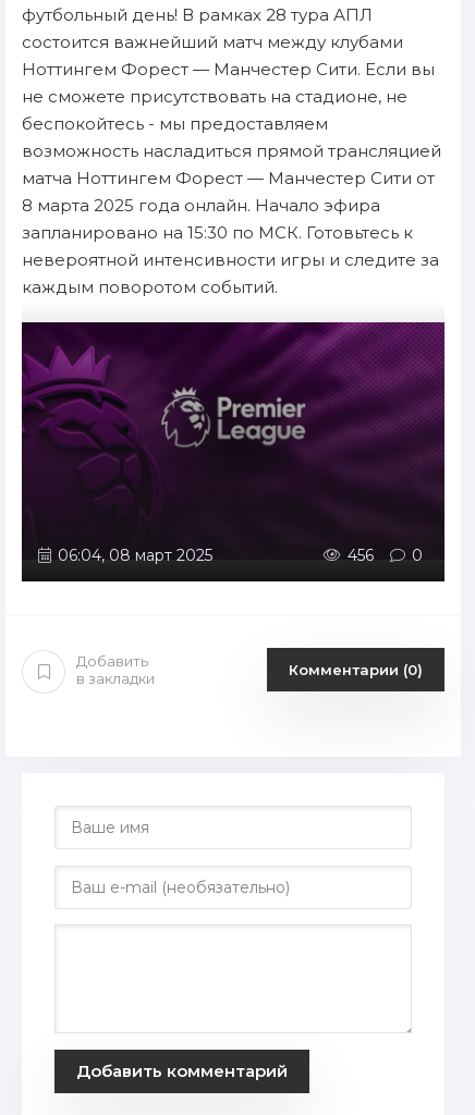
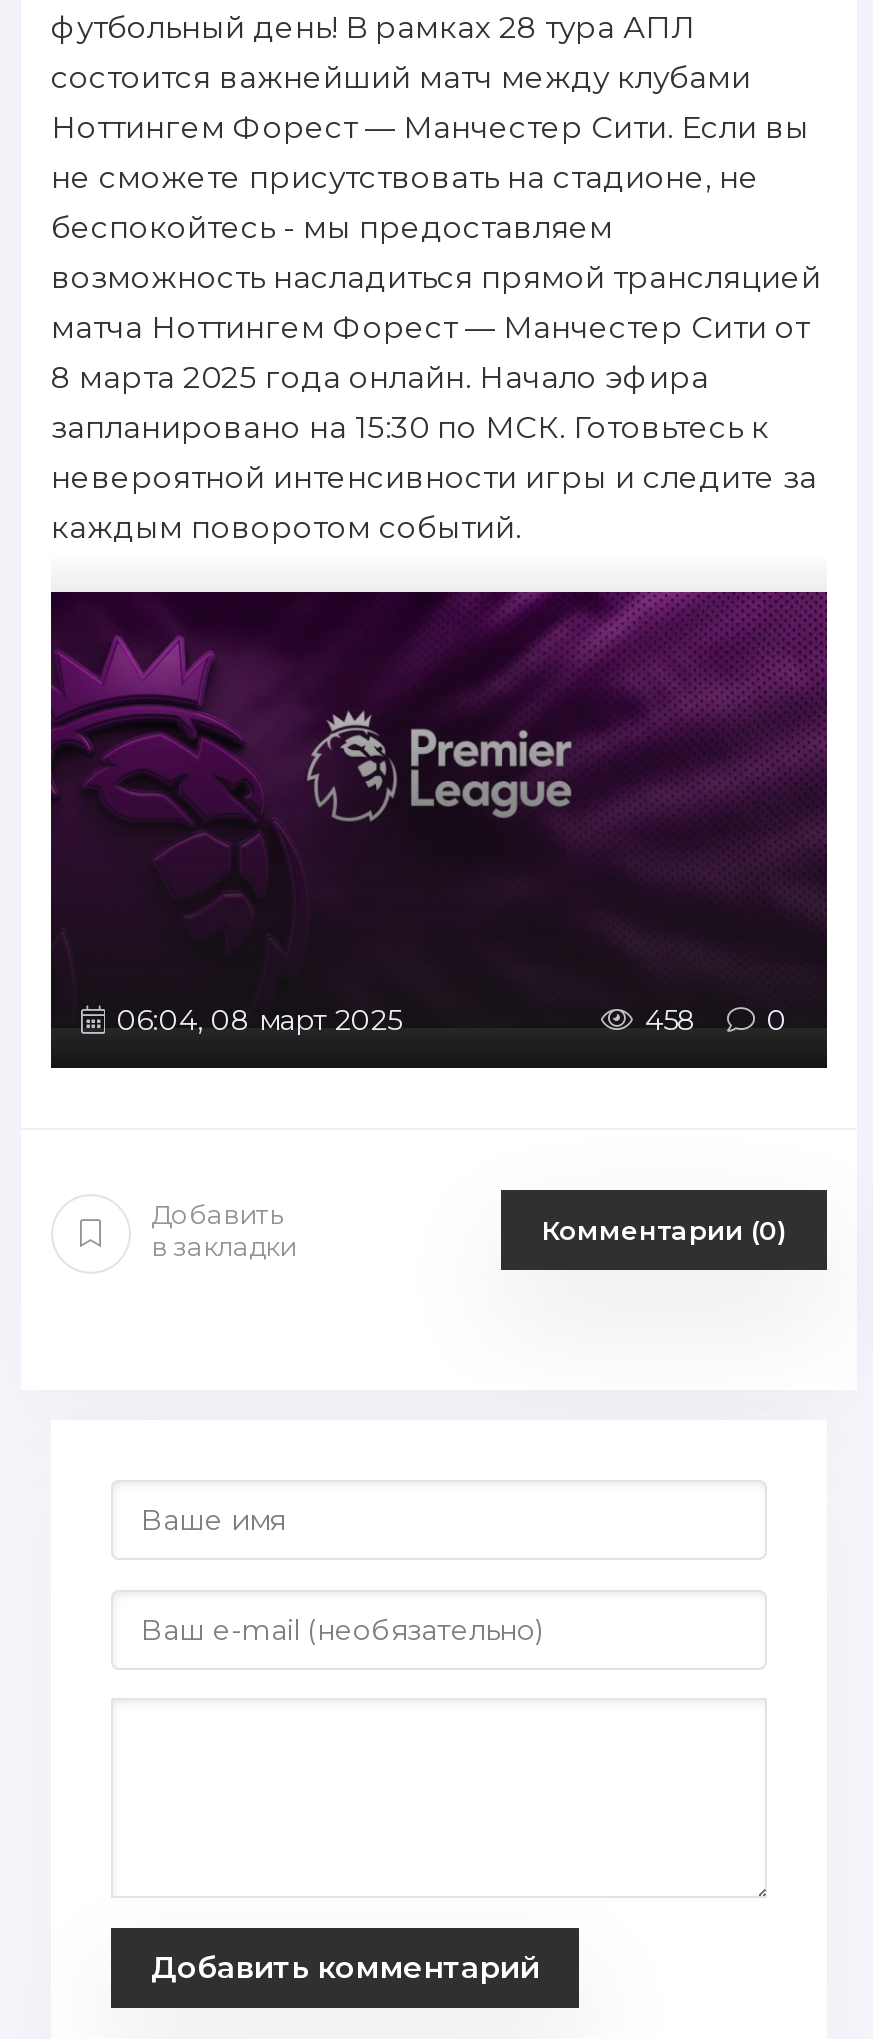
- 456
+ 458
